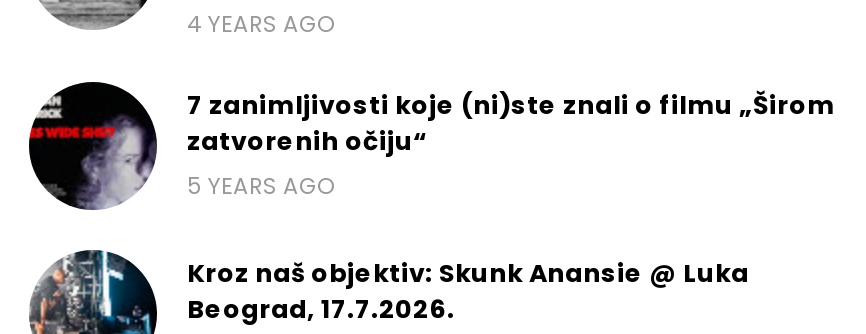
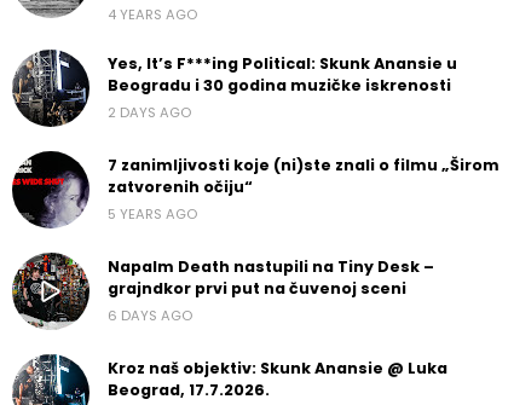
+ [image]
+ Yes, It’s F***ing Political: Skunk Anansie u
+ Beogradu i 30 godina muzičke iskrenosti
+ 2 DAYS AGO

+ [image]
+ Napalm Death nastupili na Tiny Desk –
+ grajndkor prvi put na čuvenoj sceni
+ 6 DAYS AGO
